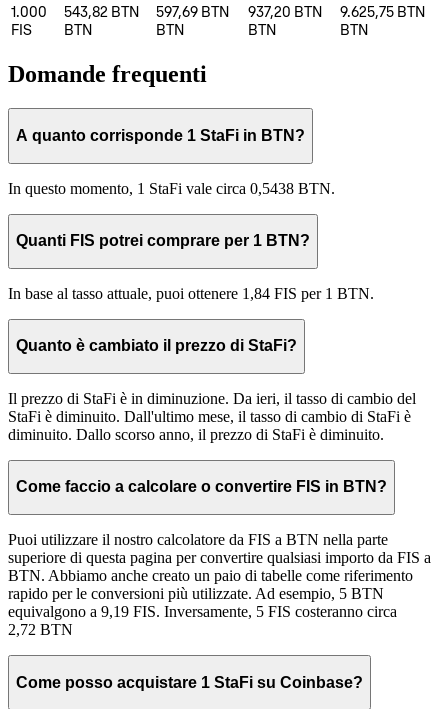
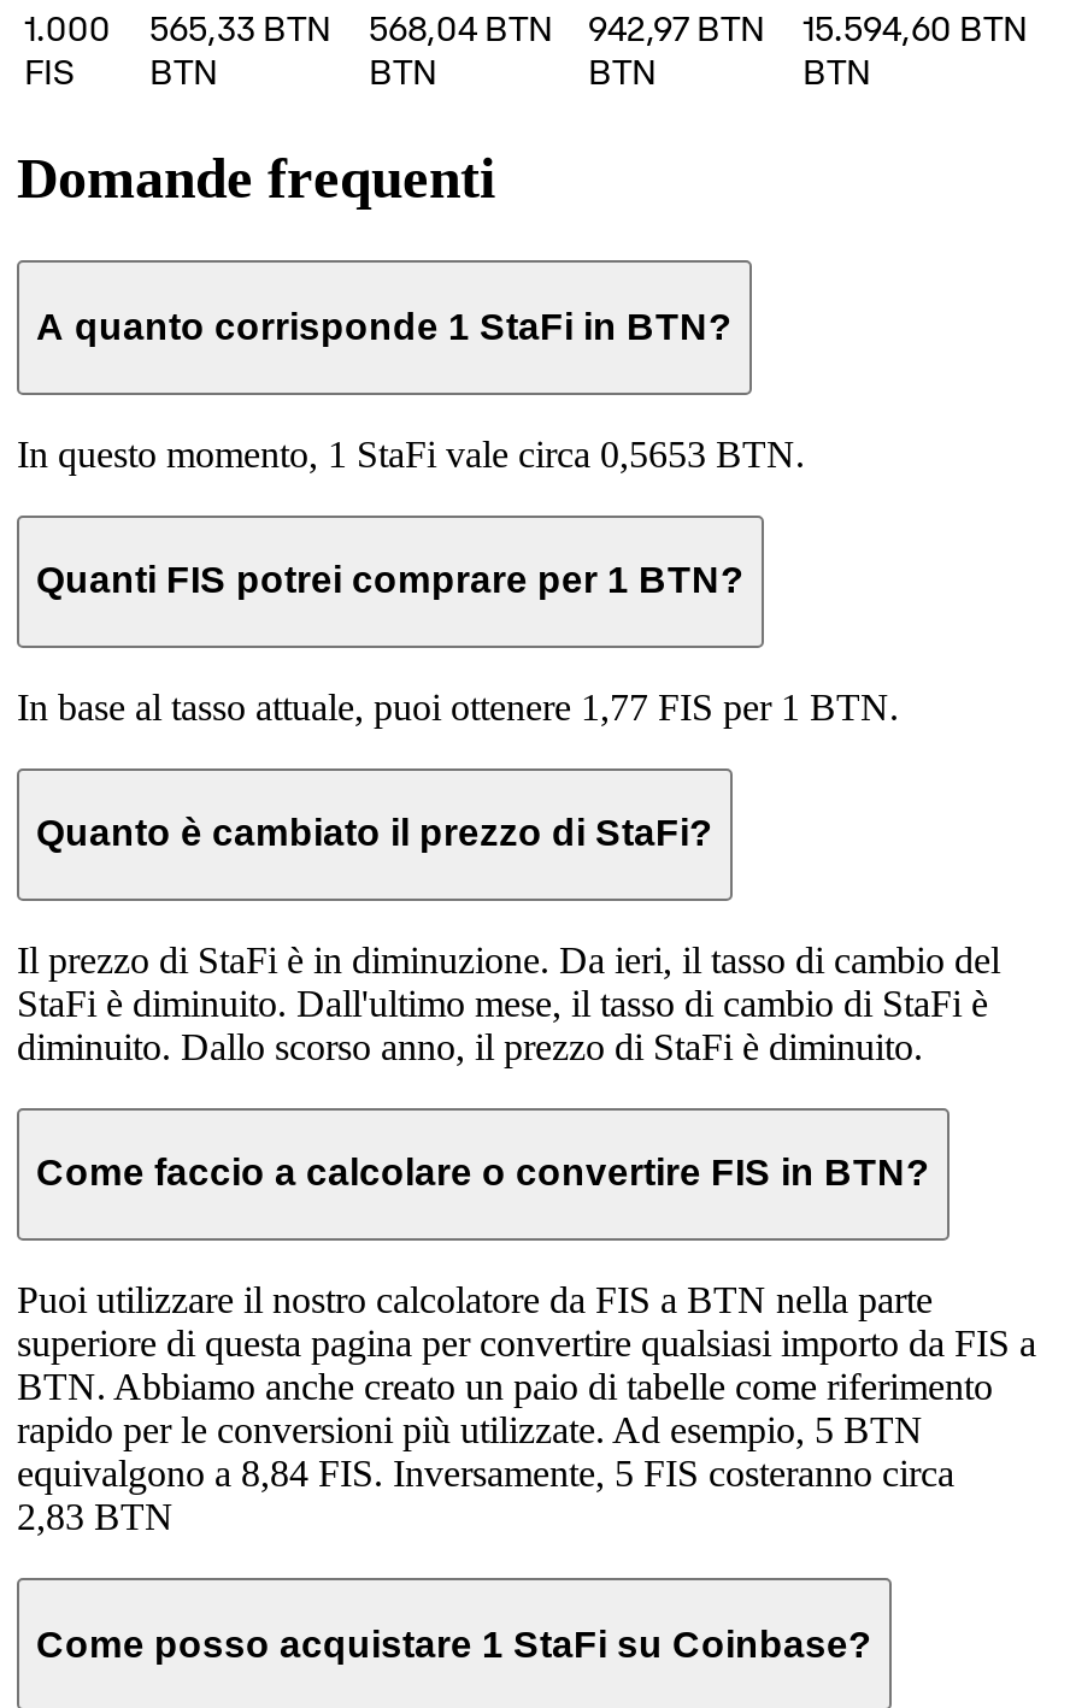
- 543,82 BTN
+ 565,33 BTN

- 597,69 BTN
+ 568,04 BTN

- 937,20 BTN
+ 942,97 BTN

- 9.625,75 BTN
+ 15.594,60 BTN

- In questo momento, 1 StaFi vale circa 0,5438 BTN.
+ In questo momento, 1 StaFi vale circa 0,5653 BTN.

- In base al tasso attuale, puoi ottenere 1,84 FIS per 1 BTN.
+ In base al tasso attuale, puoi ottenere 1,77 FIS per 1 BTN.

- equivalgono a 9,19 FIS. Inversamente, 5 FIS costeranno circa
+ equivalgono a 8,84 FIS. Inversamente, 5 FIS costeranno circa

- 2,72 BTN
+ 2,83 BTN
